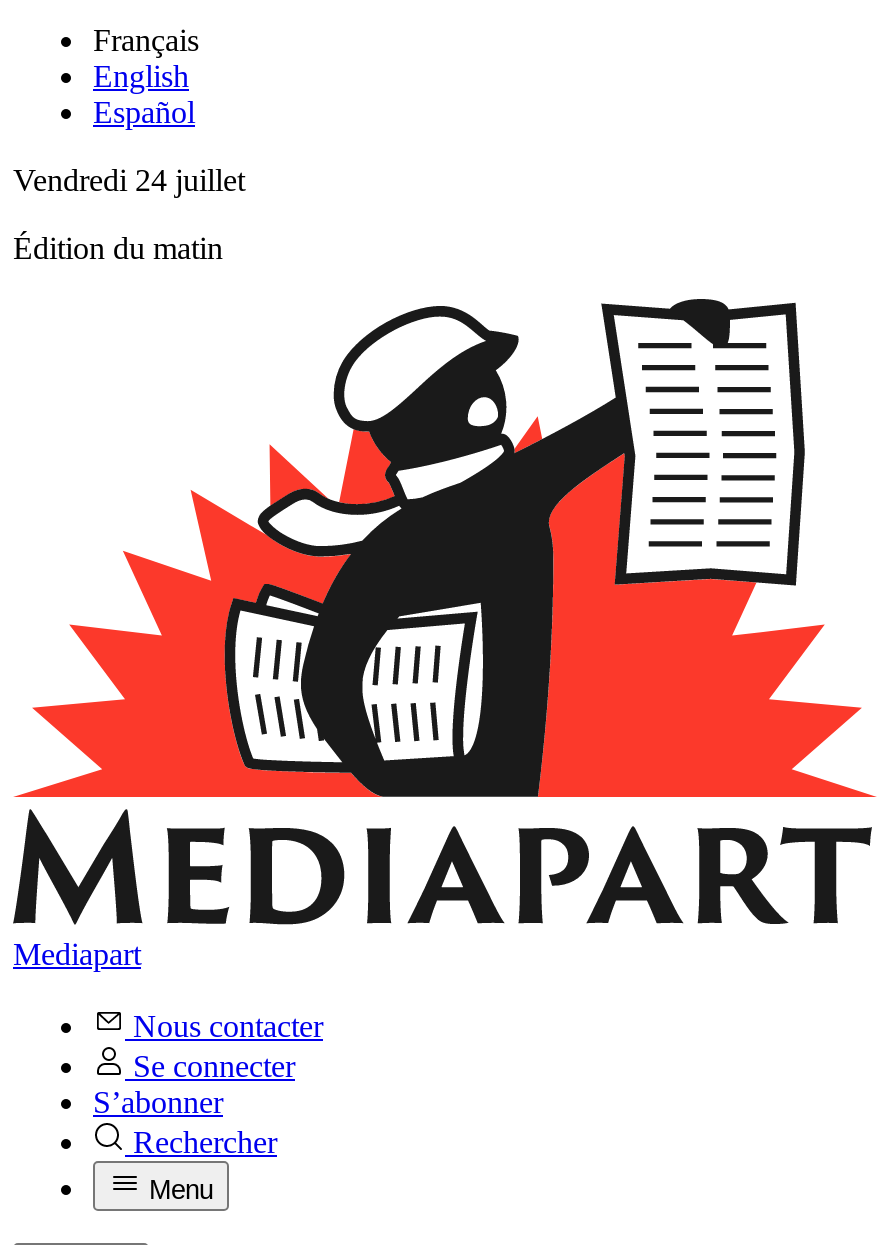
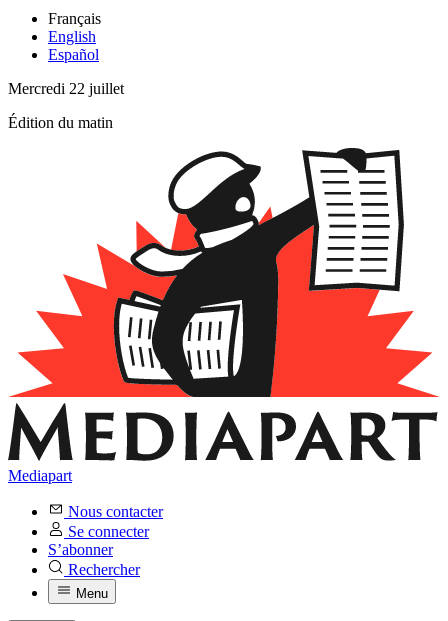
- Vendredi 24 juillet
+ Mercredi 22 juillet
